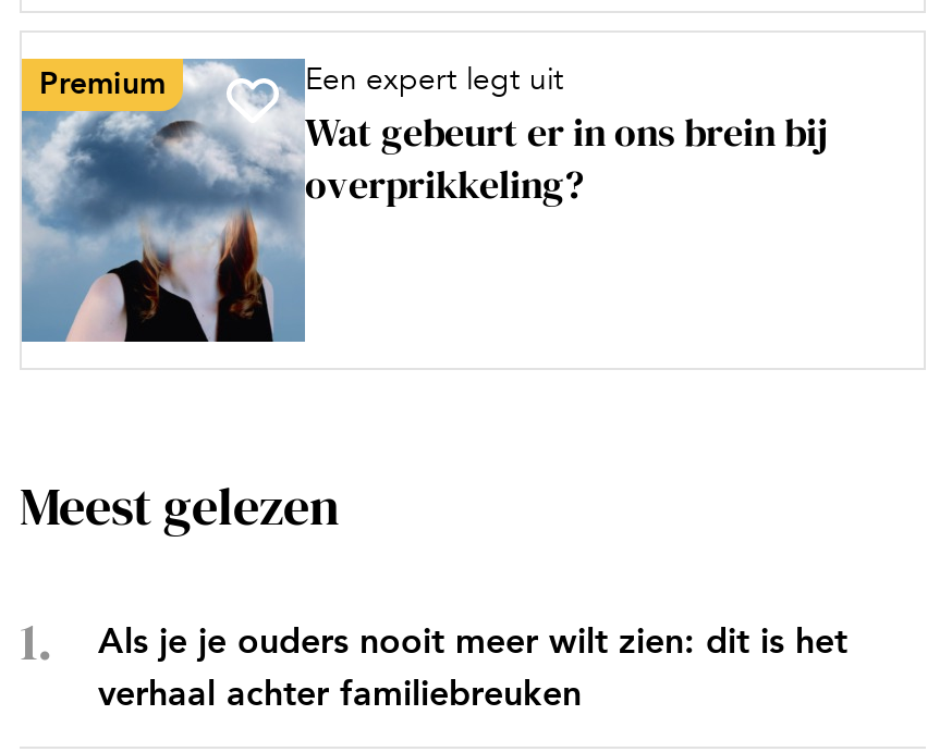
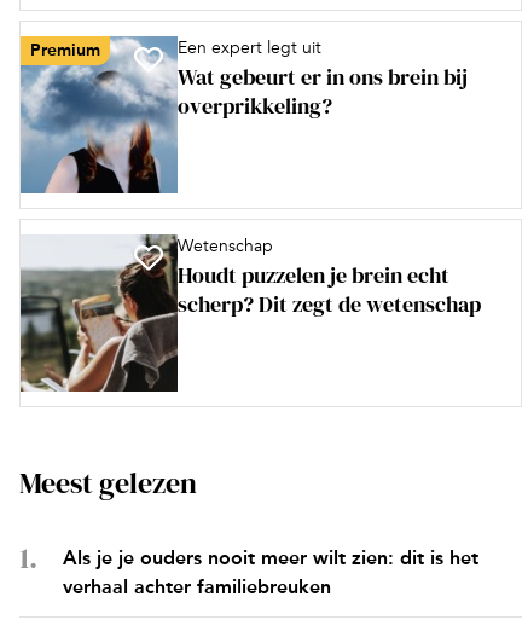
+ [image]
+ Wetenschap
+ Houdt puzzelen je brein echt
+ scherp? Dit zegt de wetenschap
